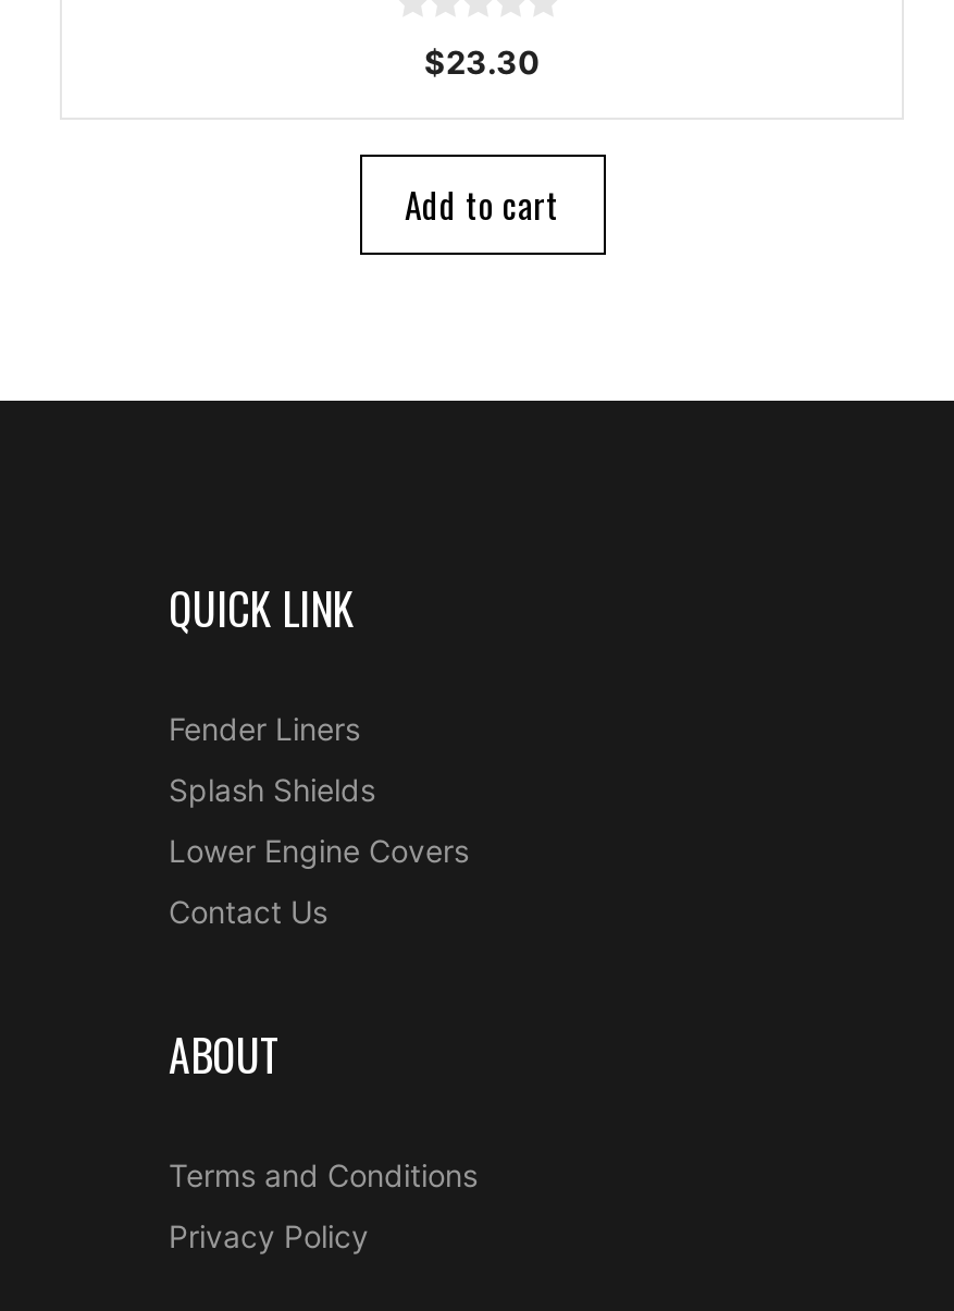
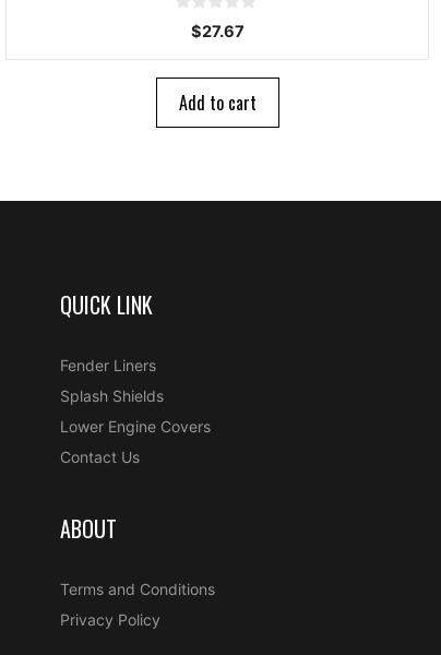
- $23.30
+ $27.67
